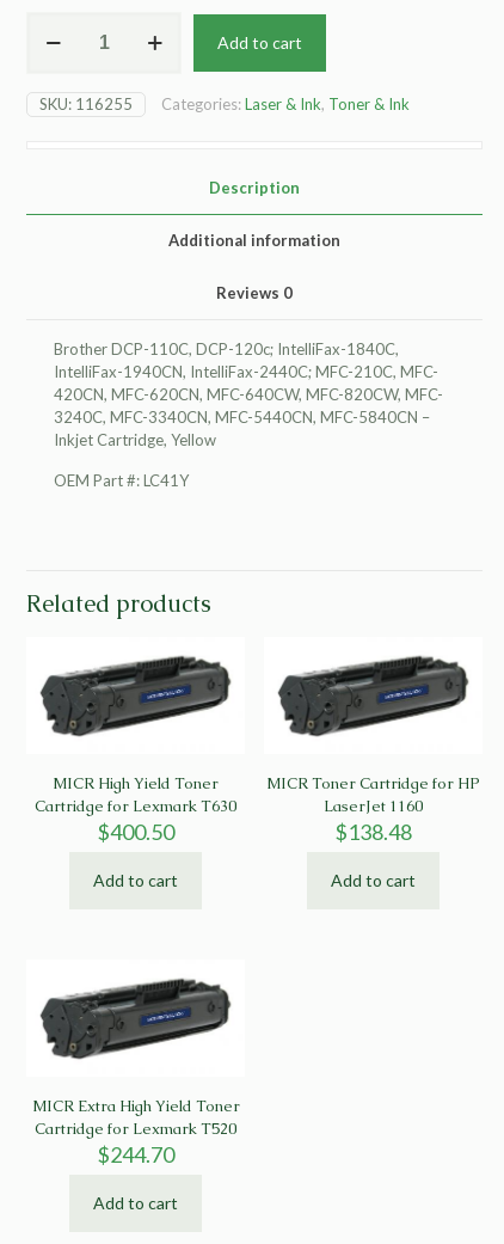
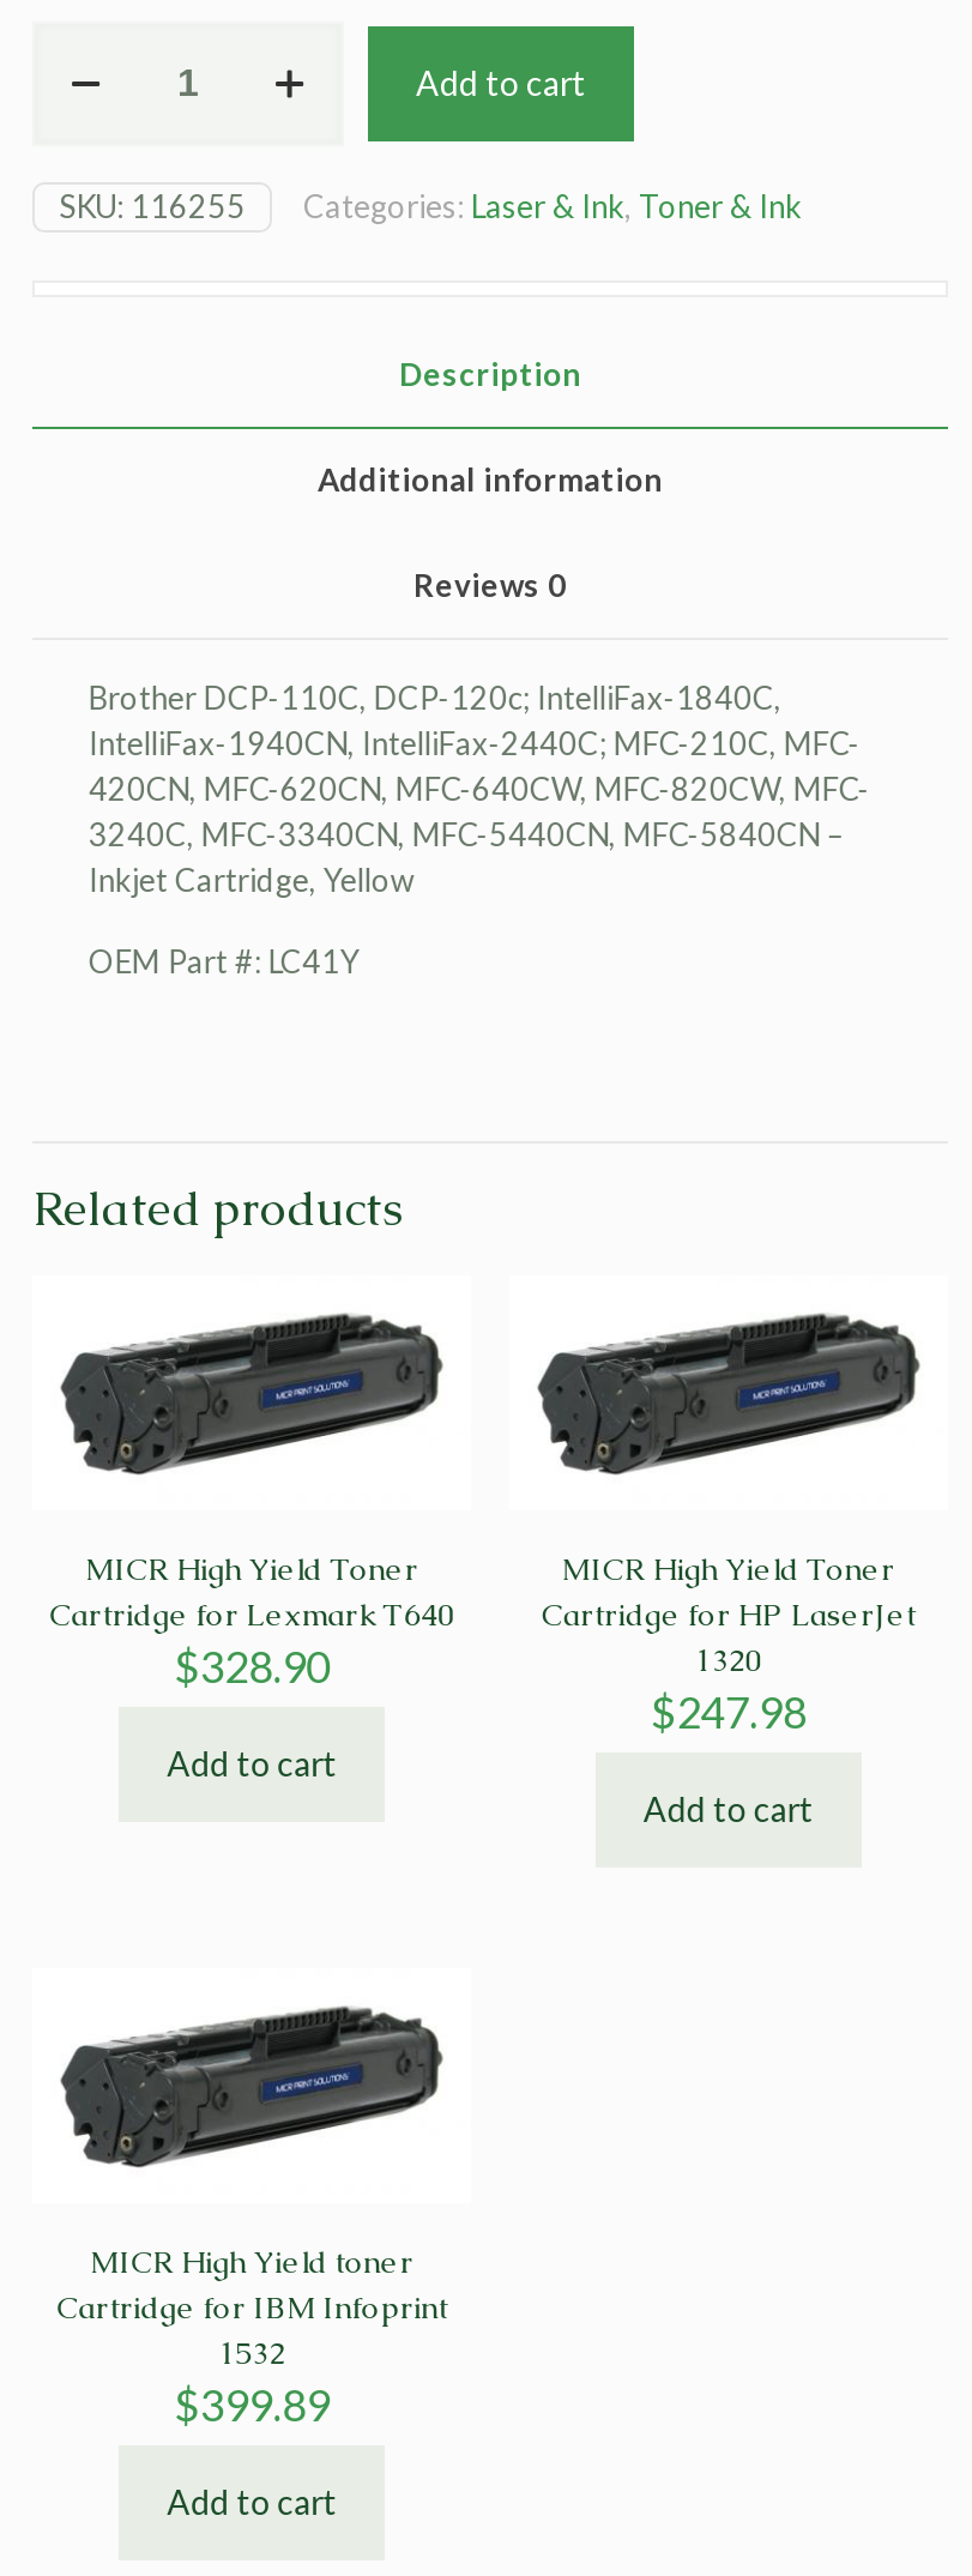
- MICR Toner Cartridge for HP
- LaserJet 1160
- $138.48
+ MICR High Yield Toner
+ Cartridge for HP LaserJet
+ 1320
+ $247.98

- Cartridge for Lexmark T630
+ Cartridge for Lexmark T640

- $400.50
+ $328.90

- MICR Extra High Yield Toner
- Cartridge for Lexmark T520
- $244.70
+ MICR High Yield toner
+ Cartridge for IBM Infoprint
+ 1532
+ $399.89
